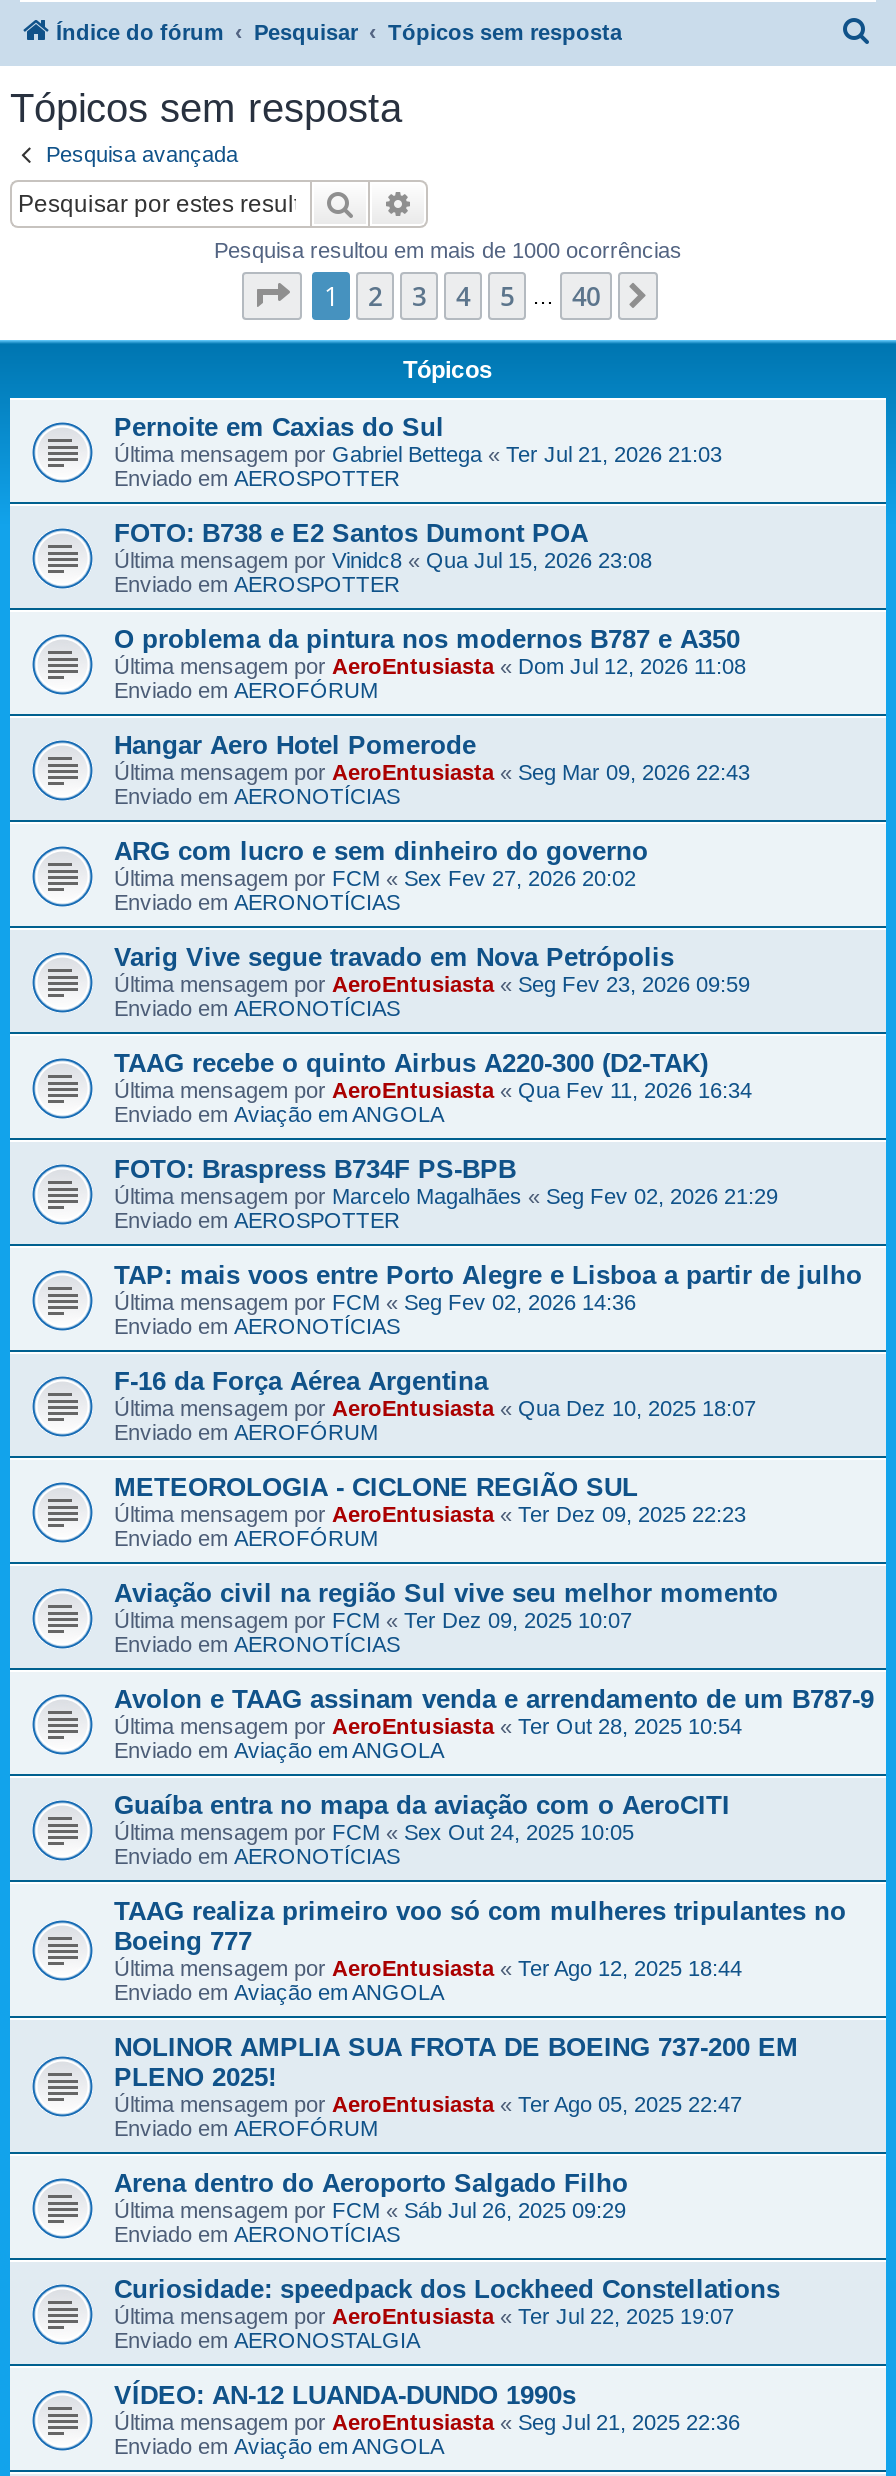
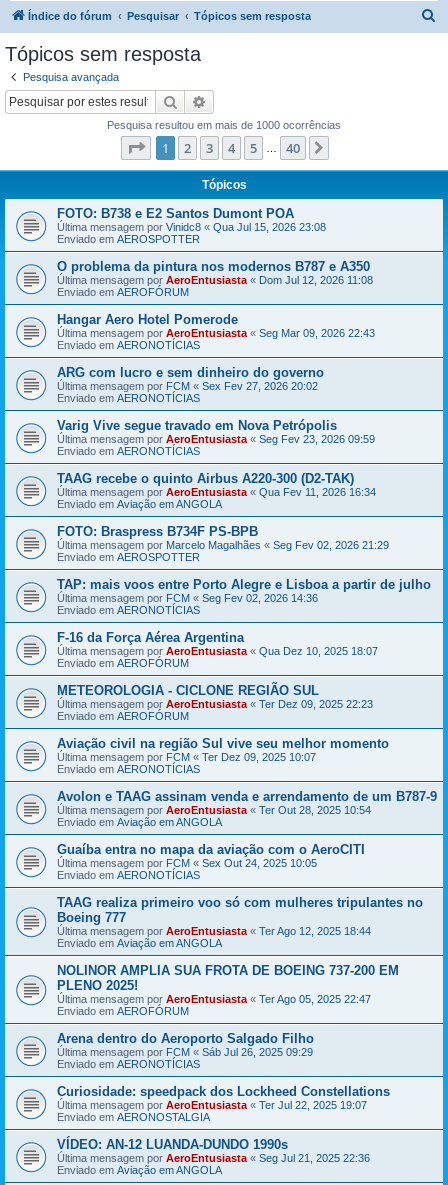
- Pernoite em Caxias do Sul
- Última mensagem por Gabriel Bettega «Ter Jul 21, 2026 21:03
- Enviado em AEROSPOTTER
